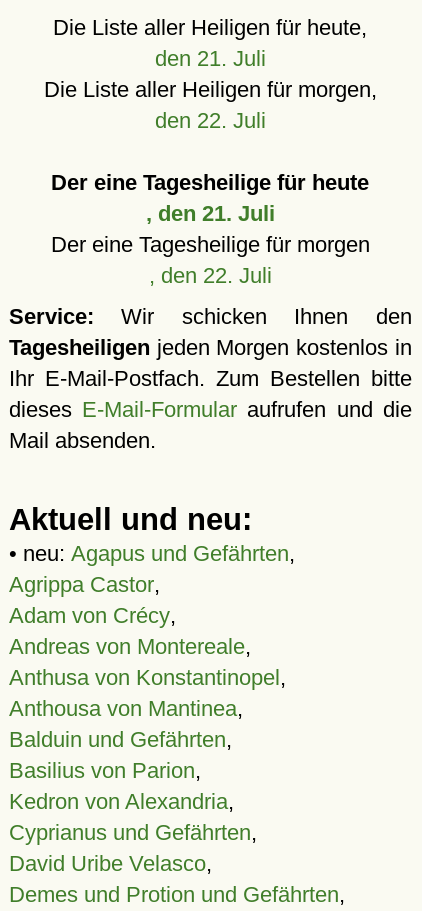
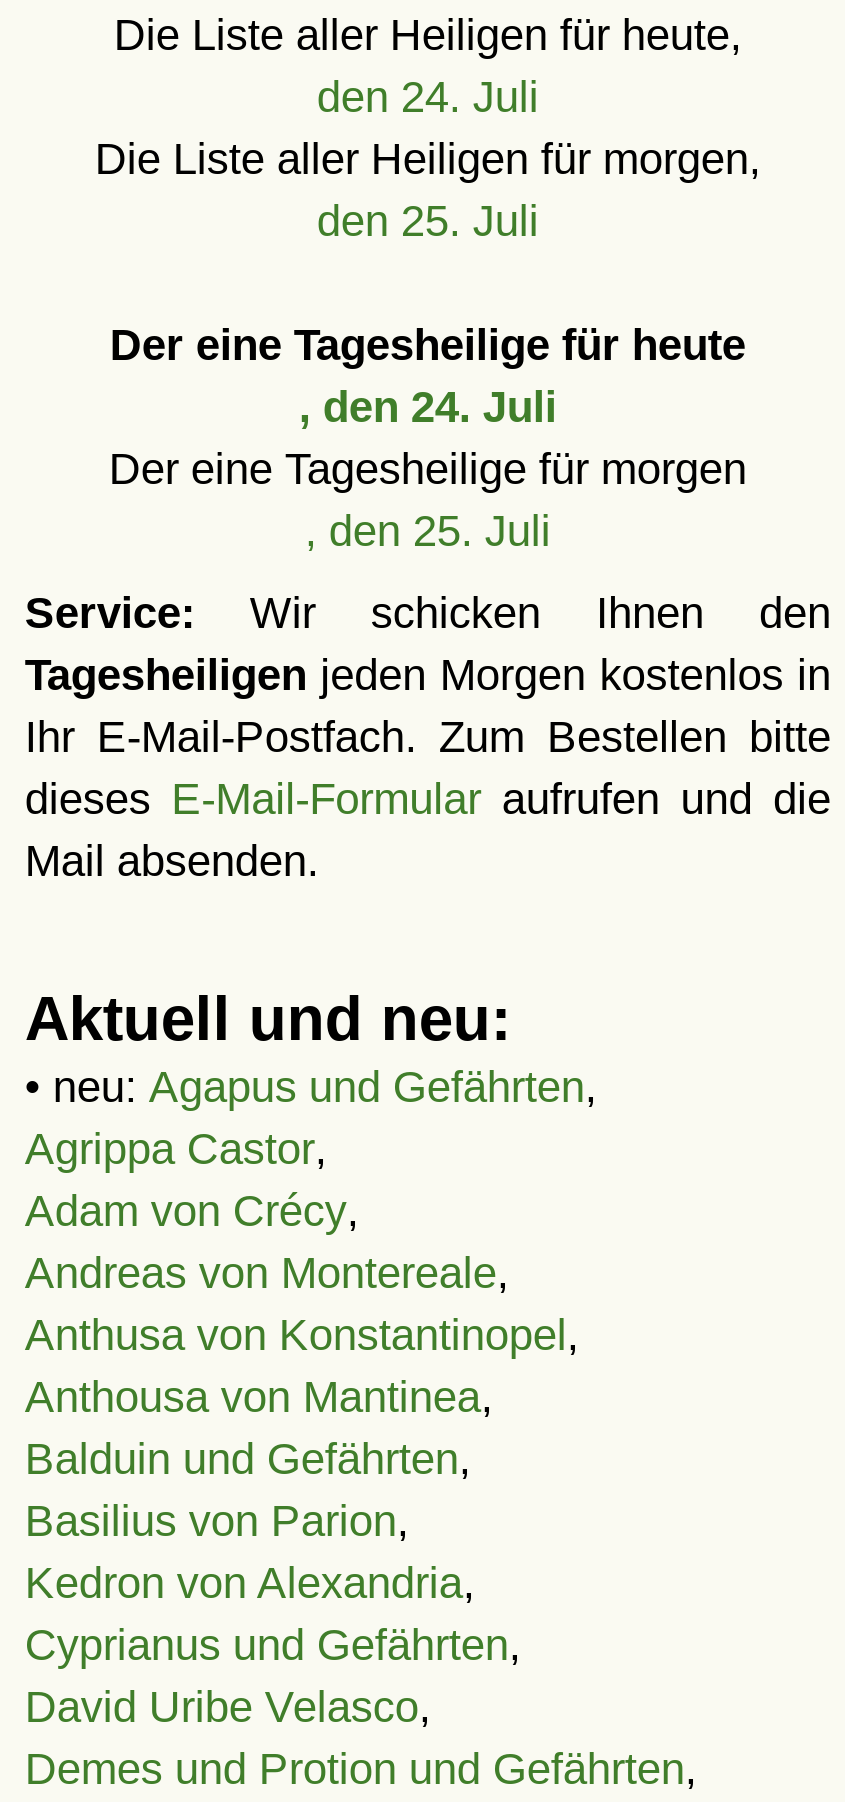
- den 21. Juli
+ den 24. Juli

- den 22. Juli
+ den 25. Juli

- , den 21. Juli
+ , den 24. Juli

- , den 22. Juli
+ , den 25. Juli
